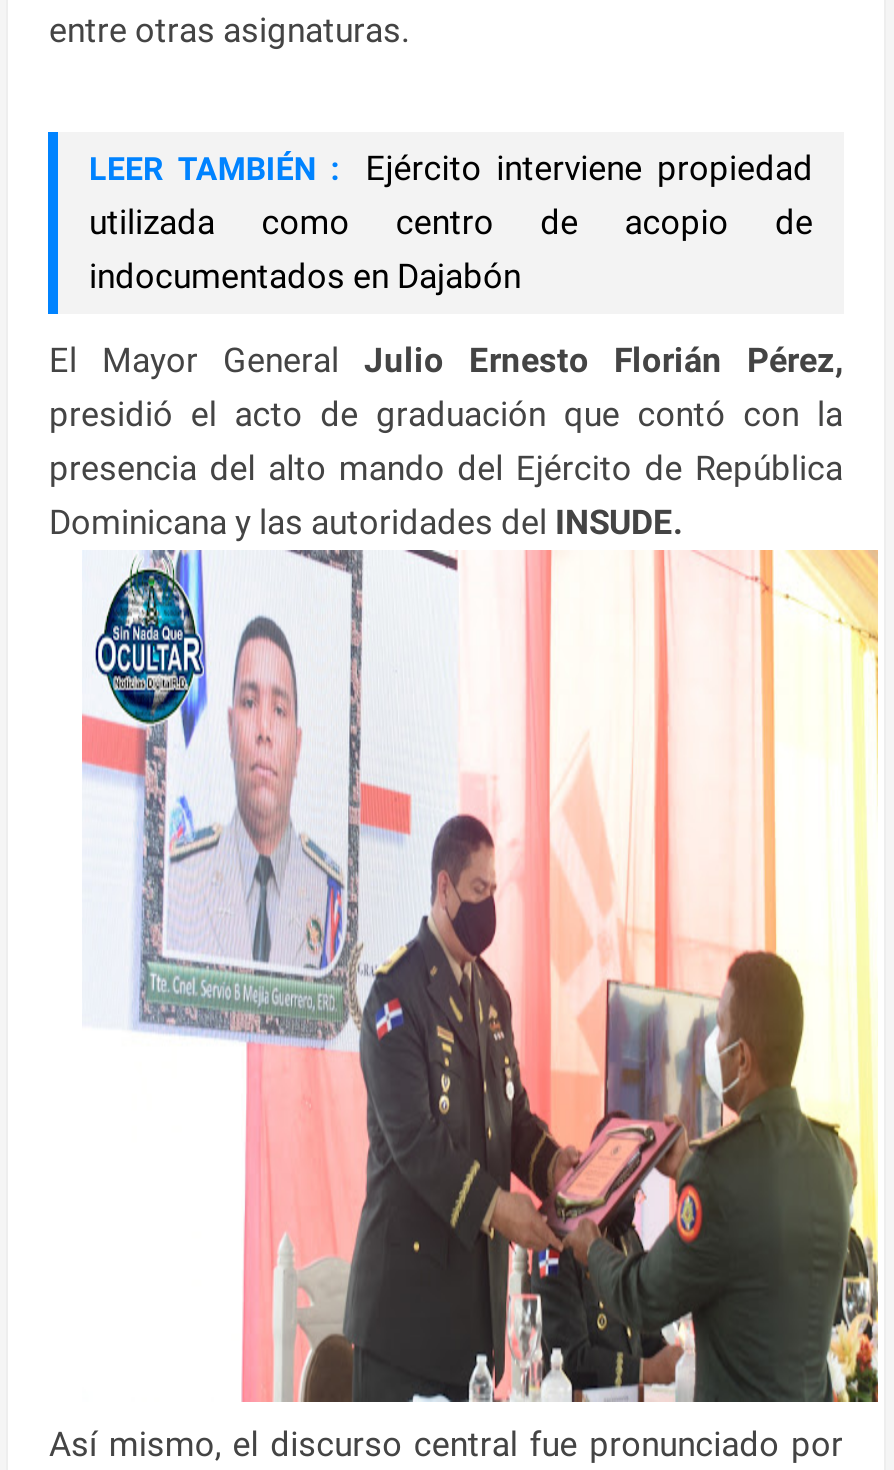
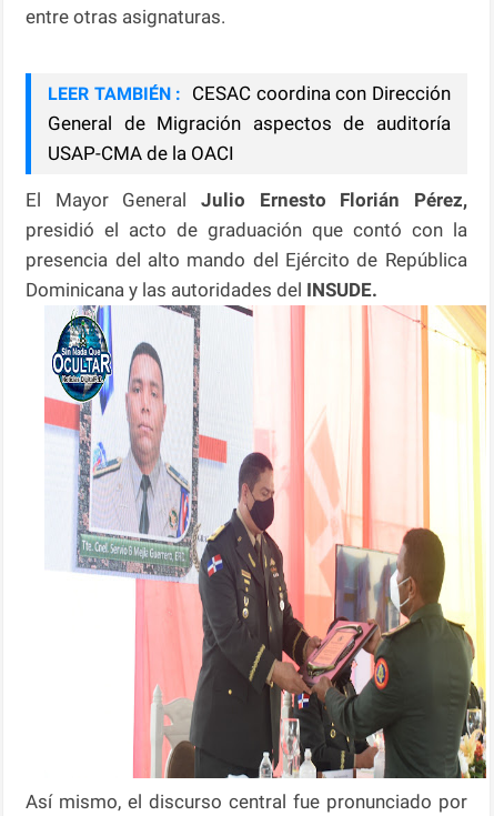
- LEER TAMBIÉN : Ejército interviene propiedad
- utilizada como centro de acopio de
- indocumentados en Dajabón
+ LEER TAMBIÉN : CESAC coordina con Dirección
+ General de Migración aspectos de auditoría
+ USAP-CMA de la OACI
